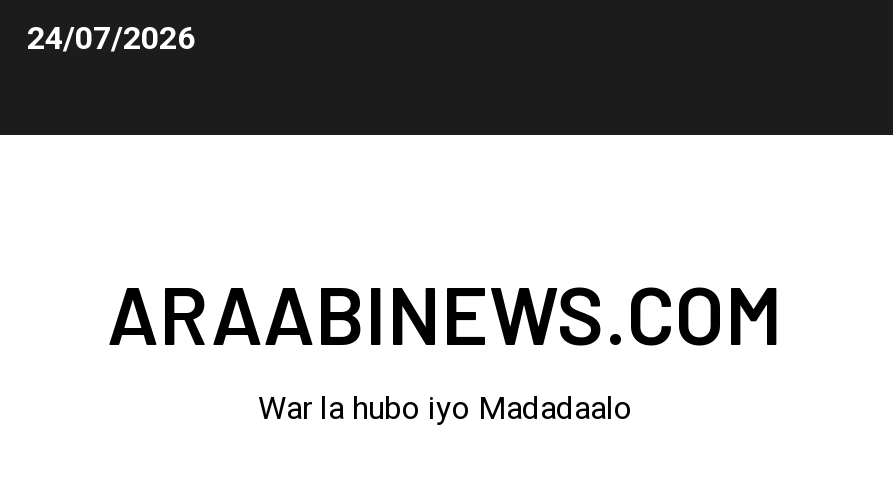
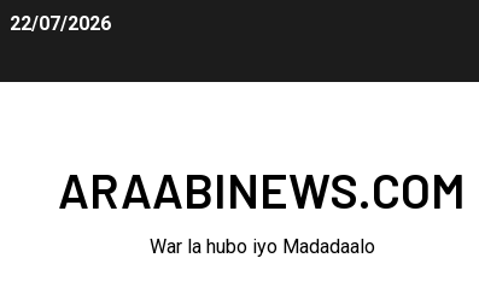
- 24/07/2026
+ 22/07/2026
